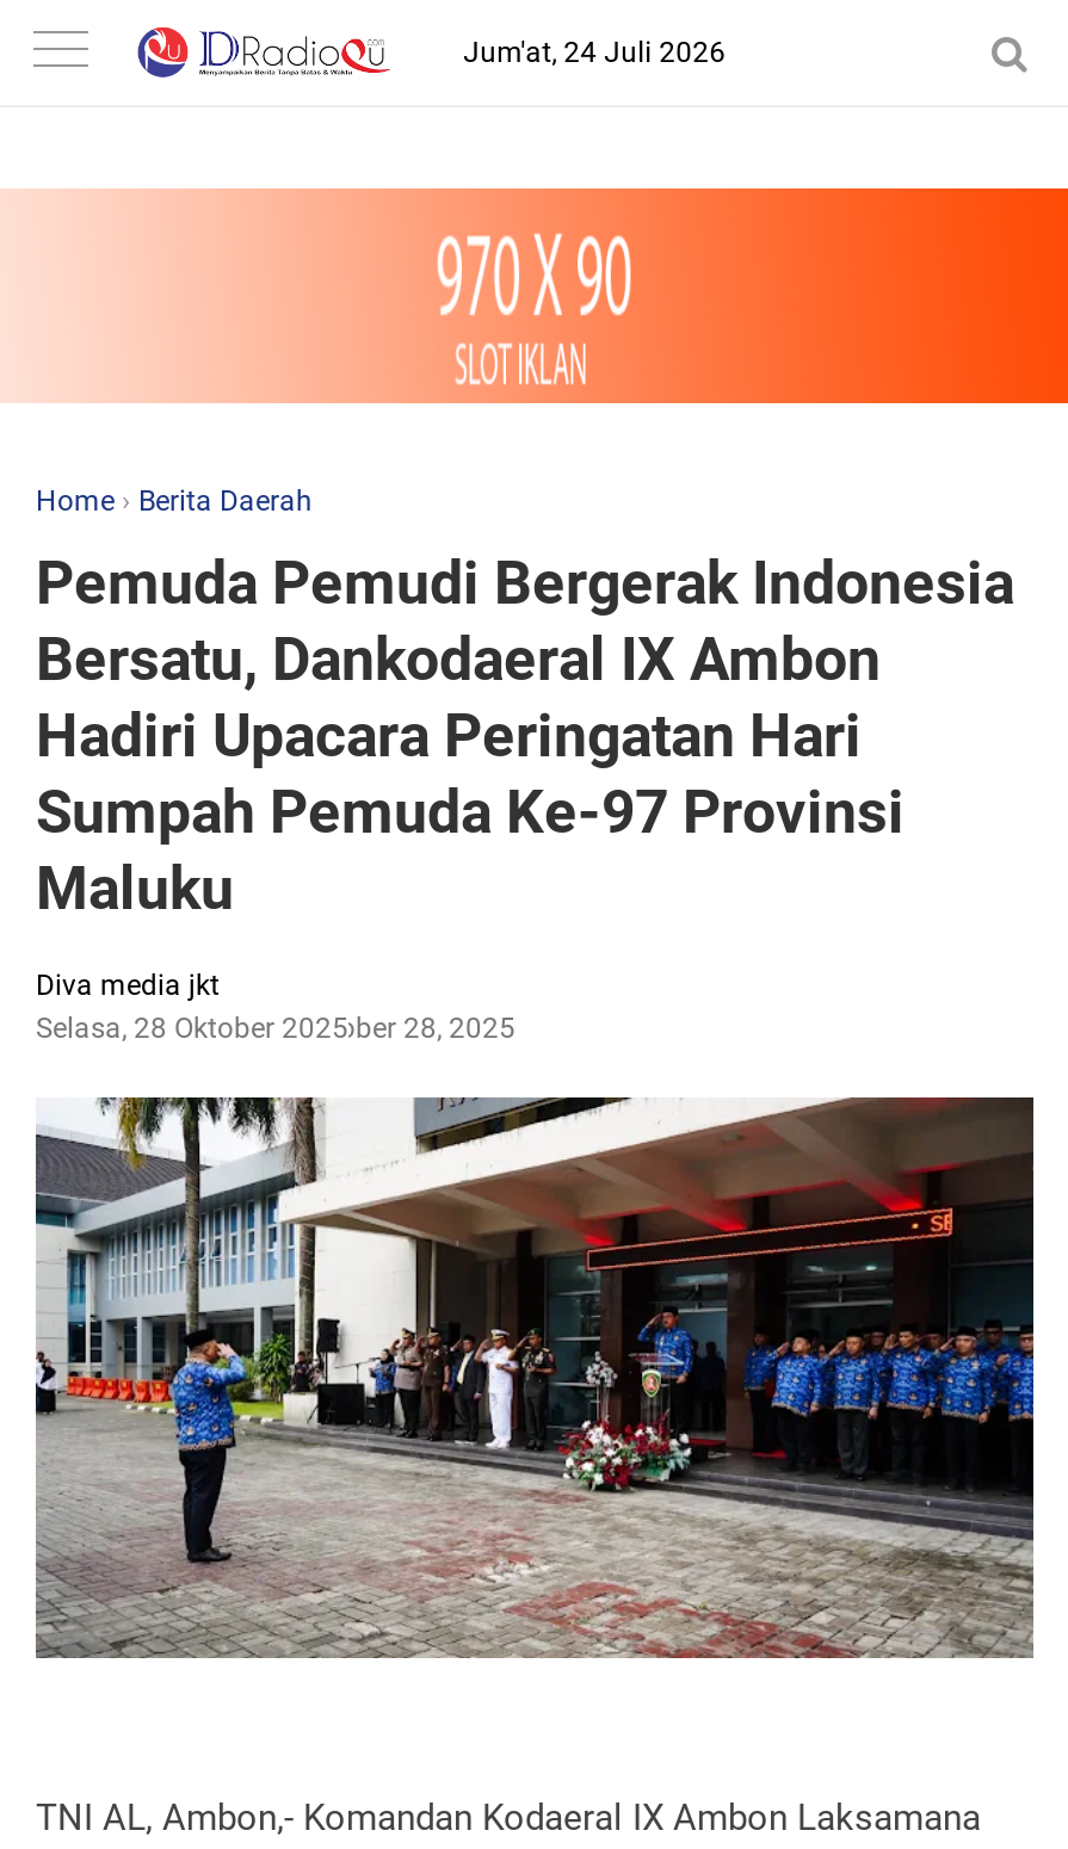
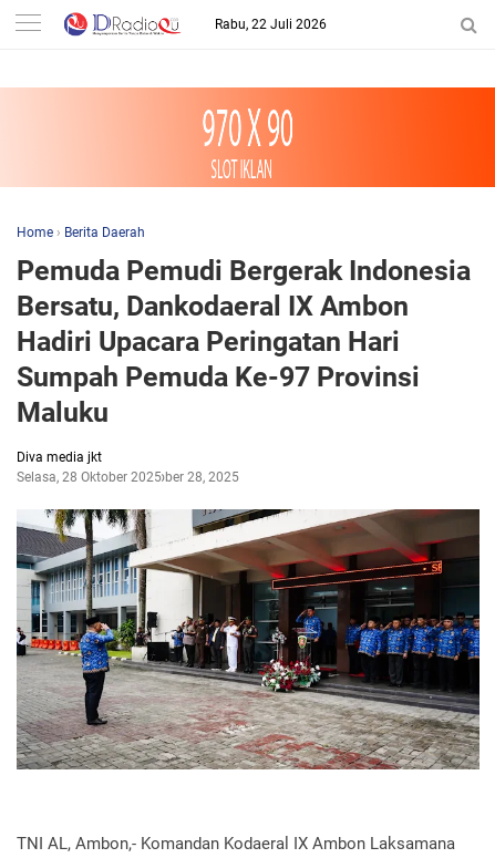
- Jum'at, 24 Juli 2026
+ Rabu, 22 Juli 2026
